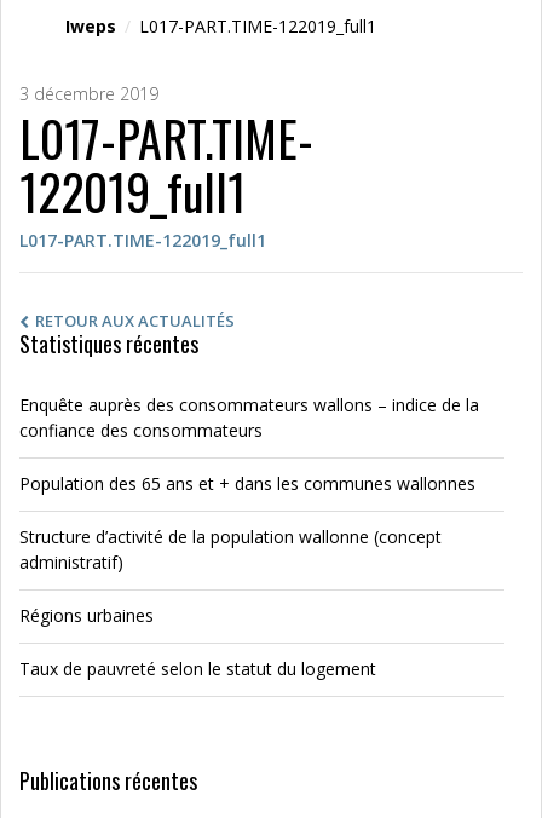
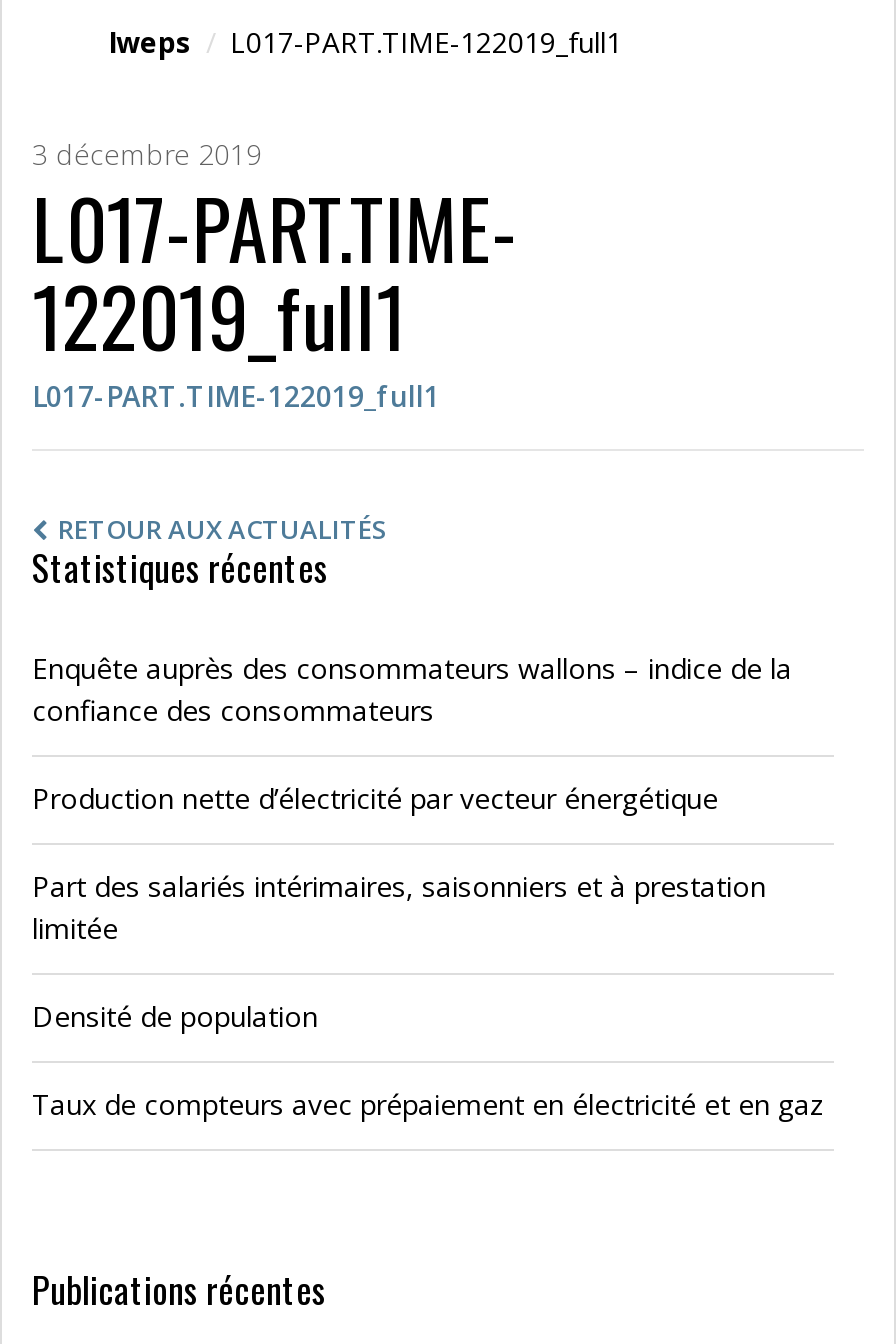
- Population des 65 ans et + dans les communes wallonnes
+ Production nette d’électricité par vecteur énergétique

- Structure d’activité de la population wallonne (concept
- administratif)
+ Part des salariés intérimaires, saisonniers et à prestation
+ limitée

- Régions urbaines
+ Densité de population

- Taux de pauvreté selon le statut du logement
+ Taux de compteurs avec prépaiement en électricité et en gaz
